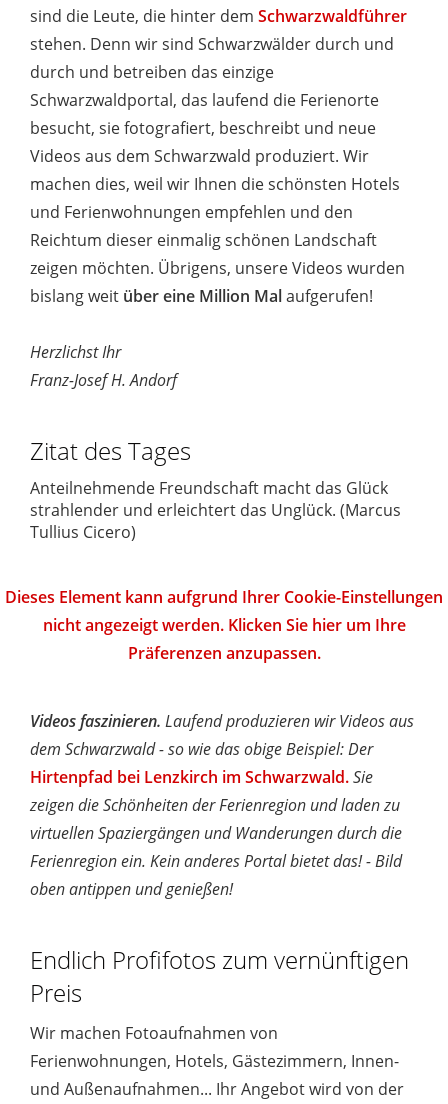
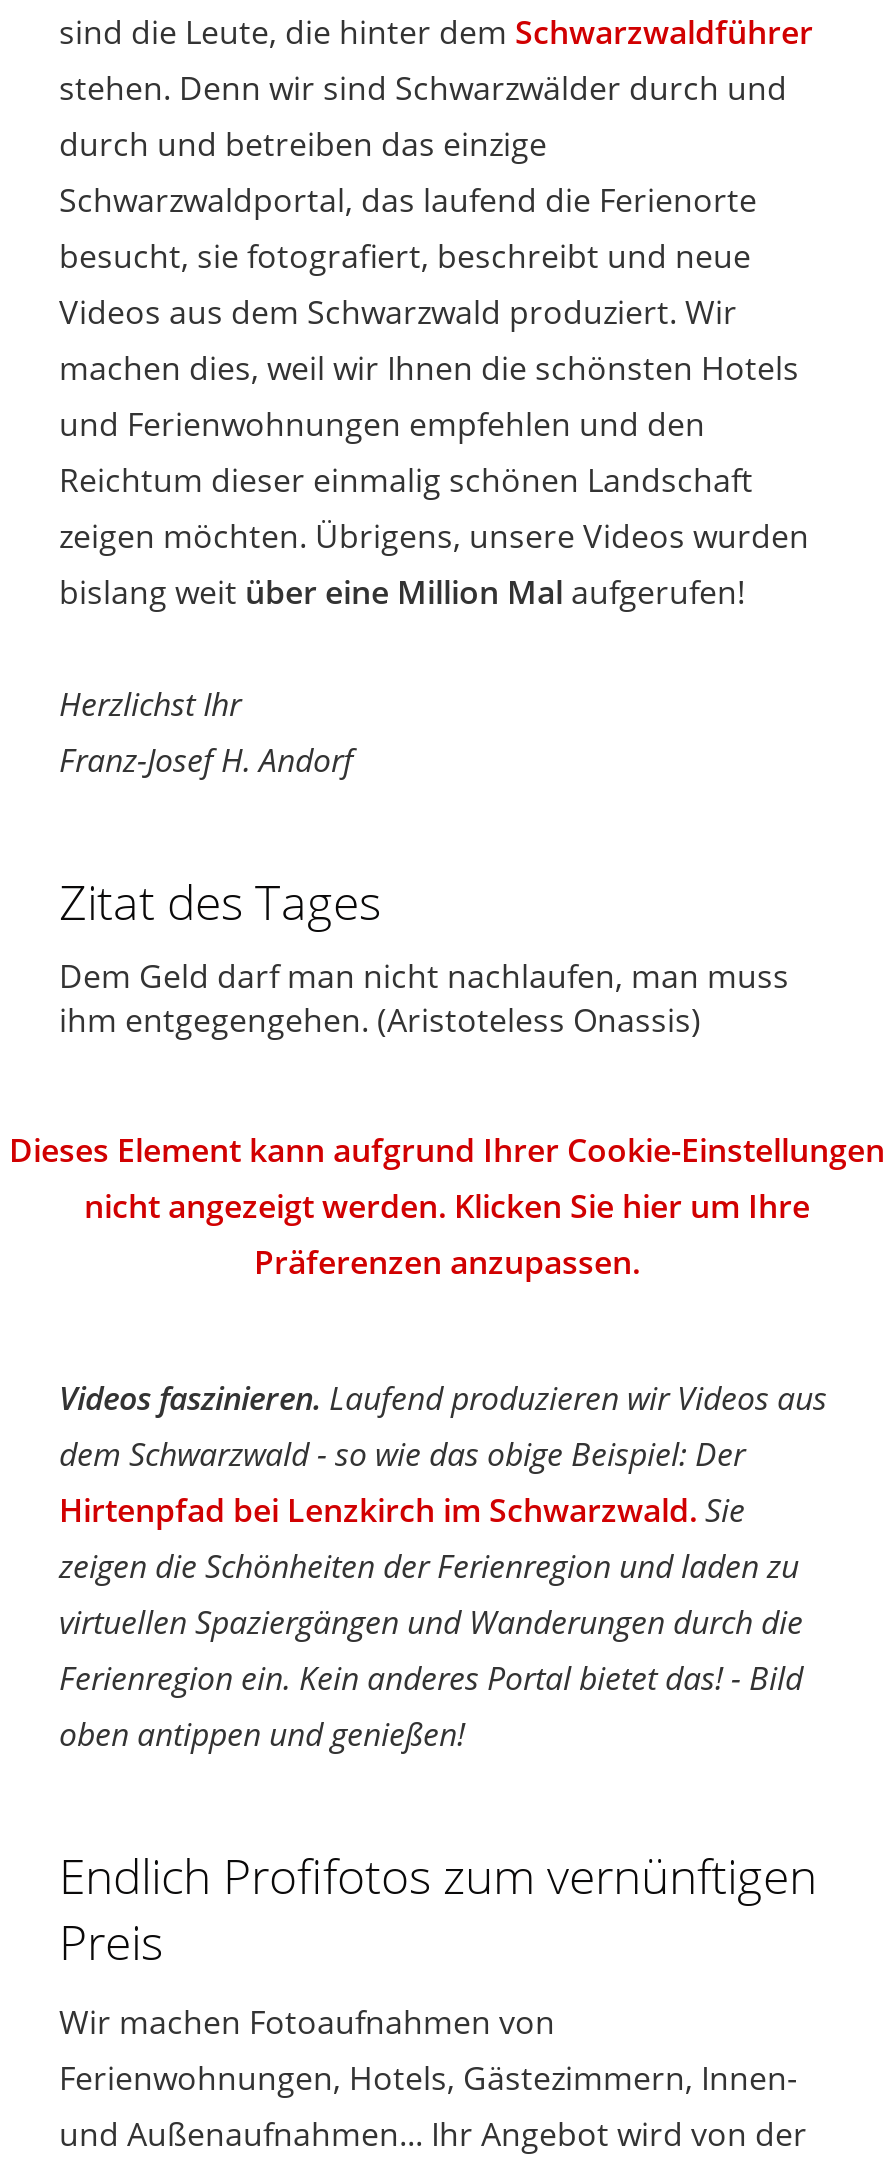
- Anteilnehmende Freundschaft macht das Glück
- strahlender und erleichtert das Unglück. (Marcus
- Tullius Cicero)
+ Dem Geld darf man nicht nachlaufen, man muss
+ ihm entgegengehen. (Aristoteless Onassis)
